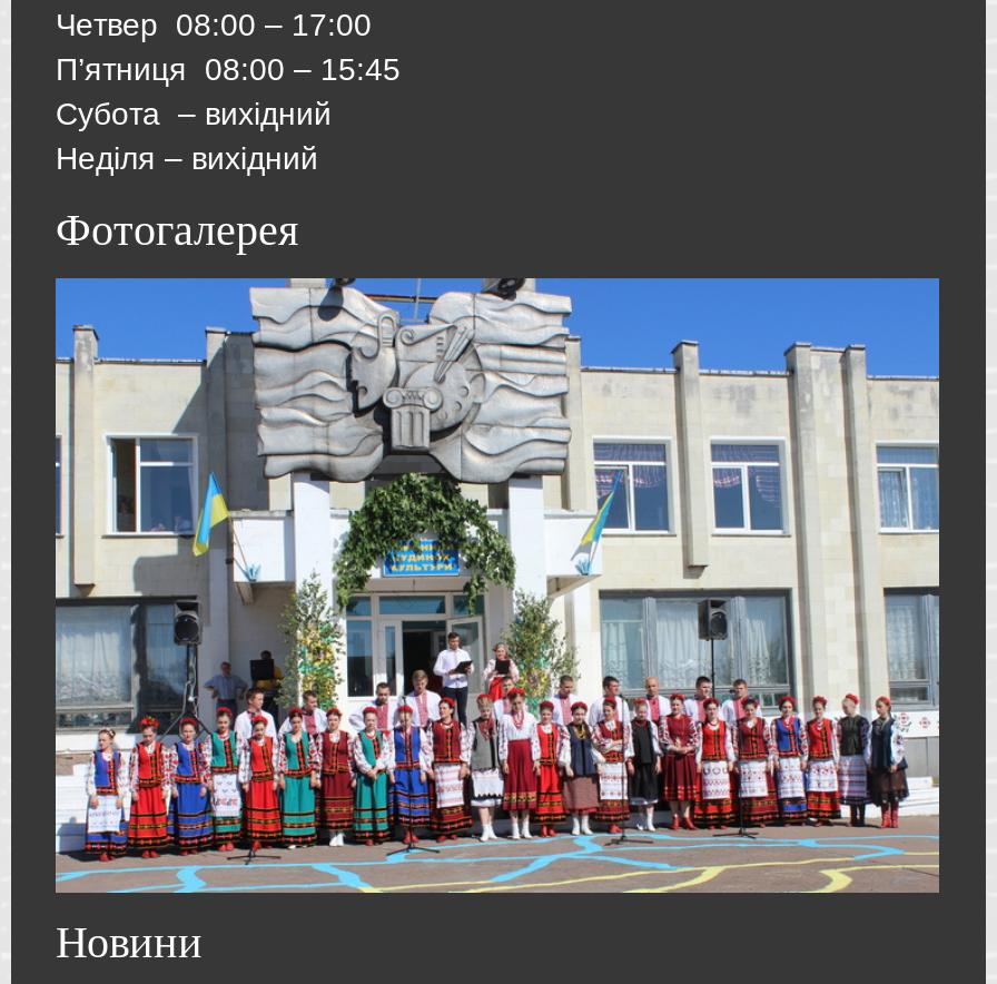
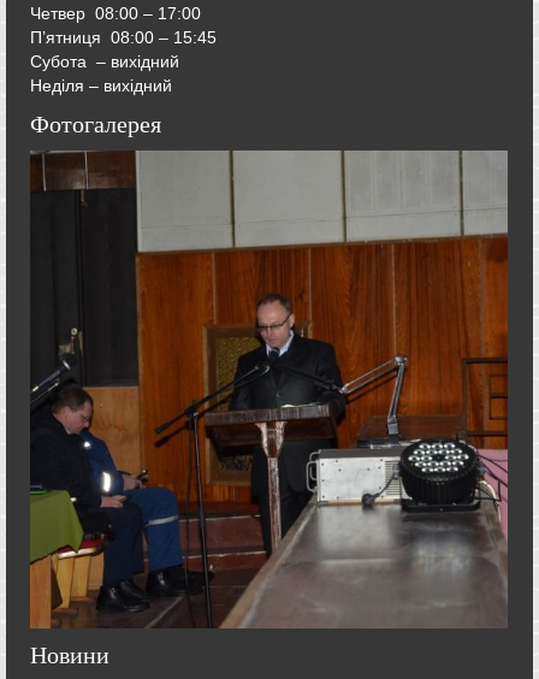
- [image]
+ [image]
